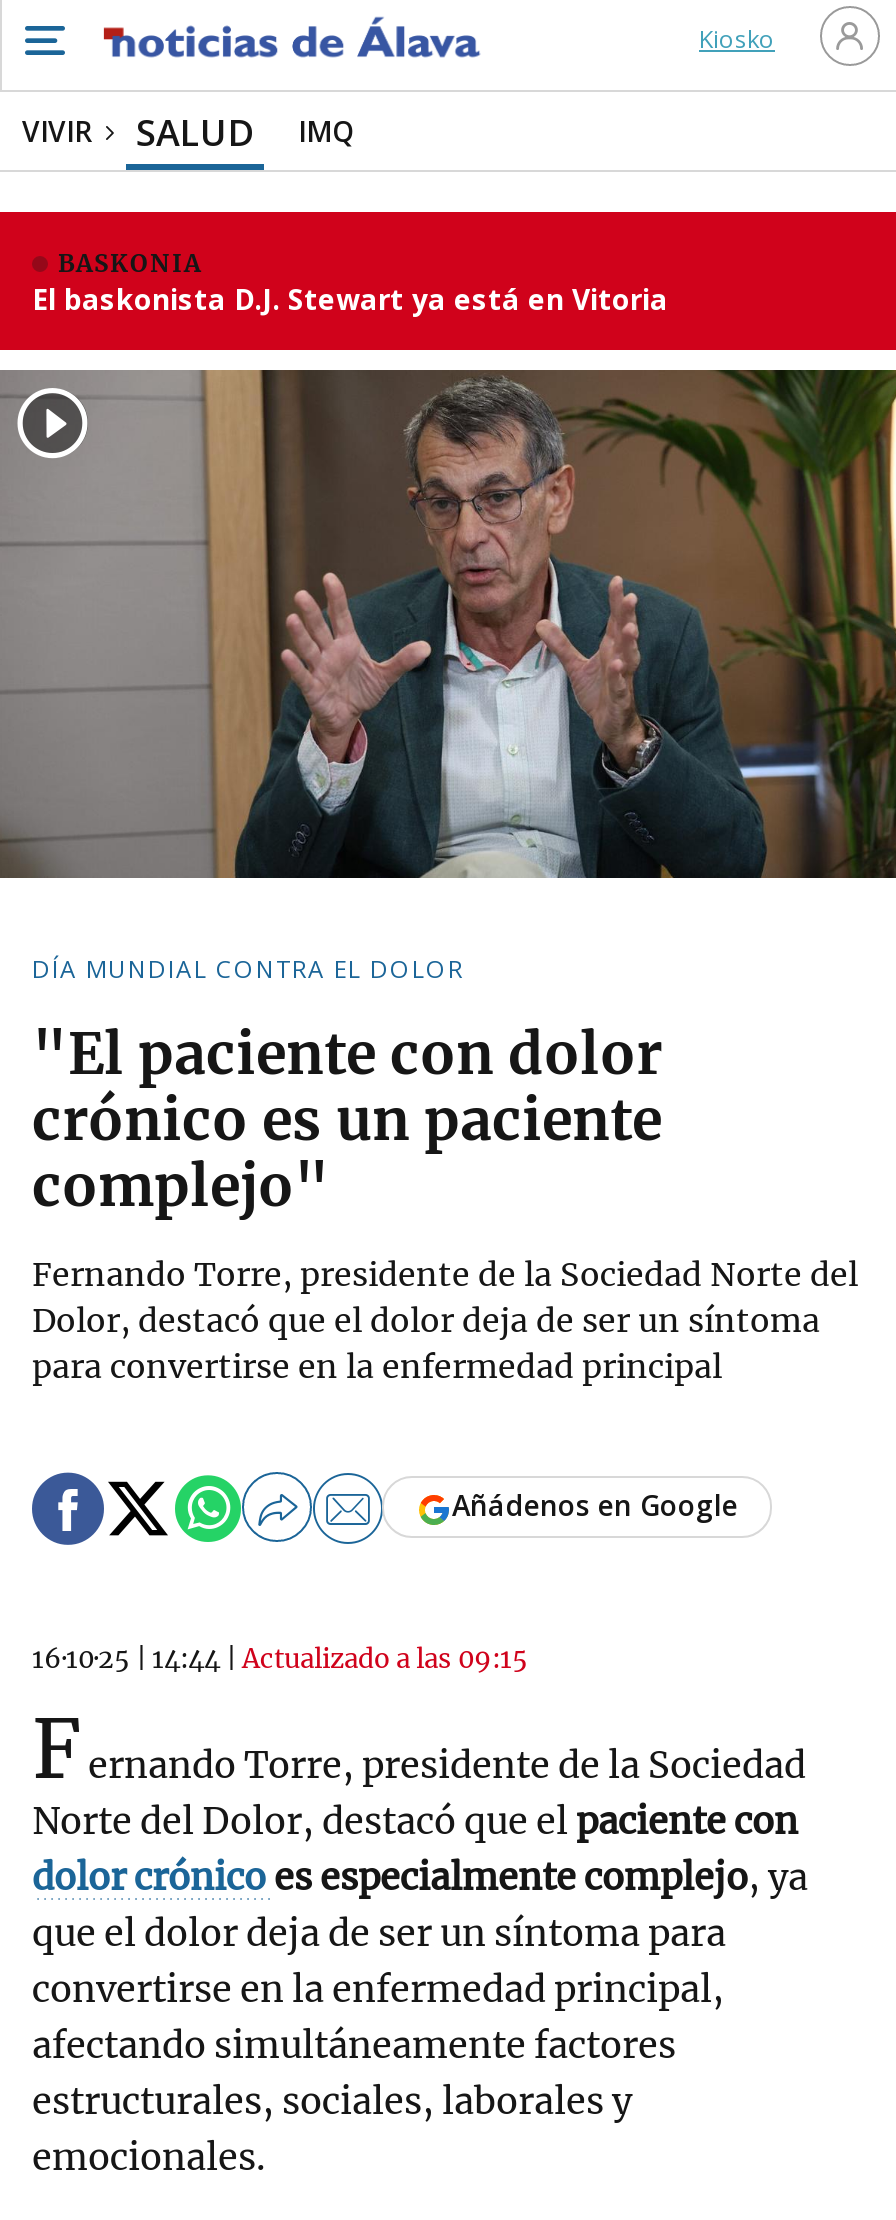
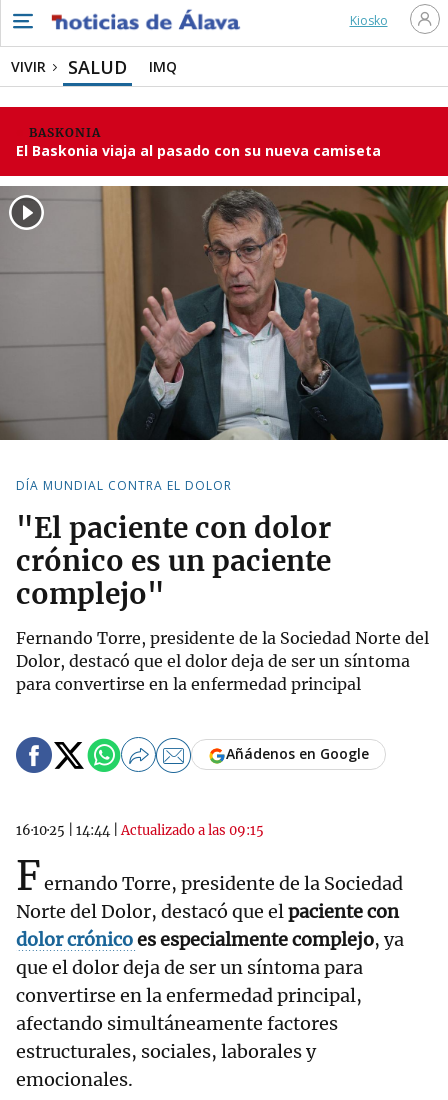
- El baskonista D.J. Stewart ya está en Vitoria
+ El Baskonia viaja al pasado con su nueva camiseta
